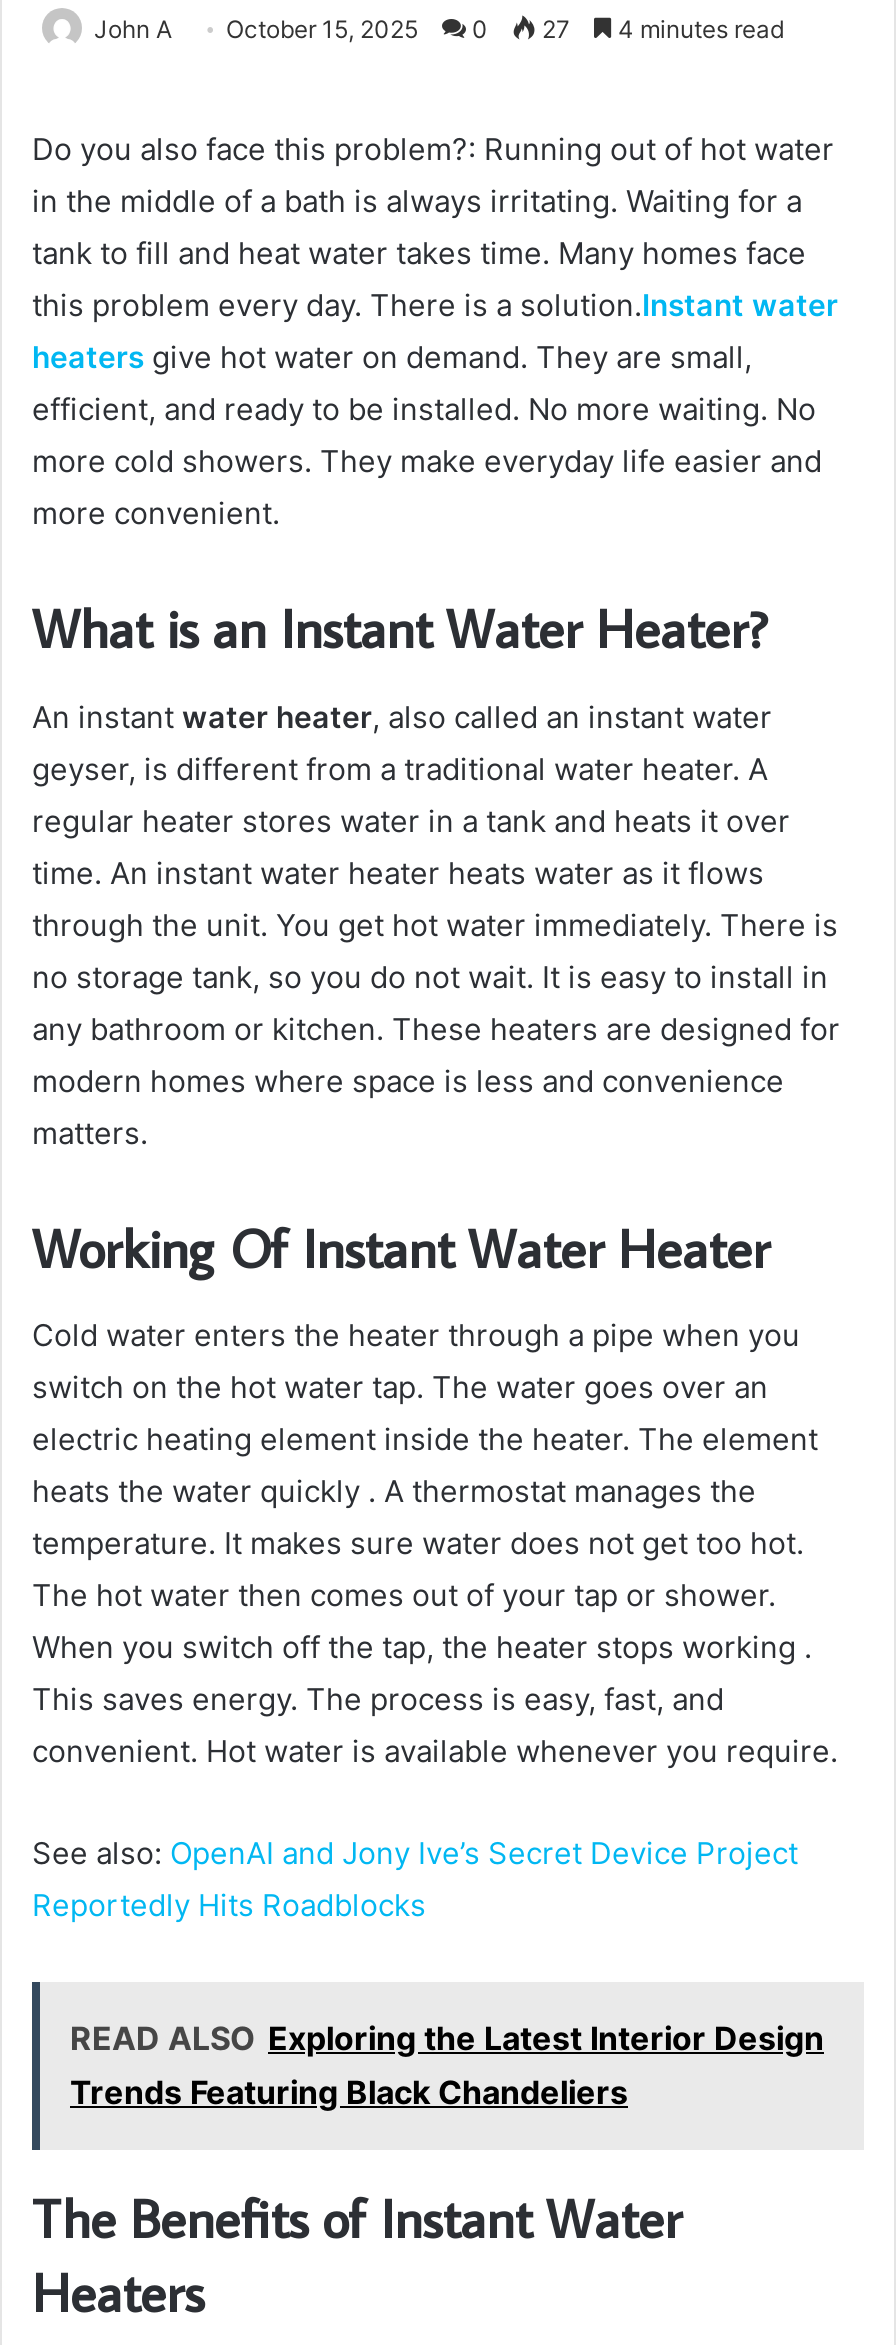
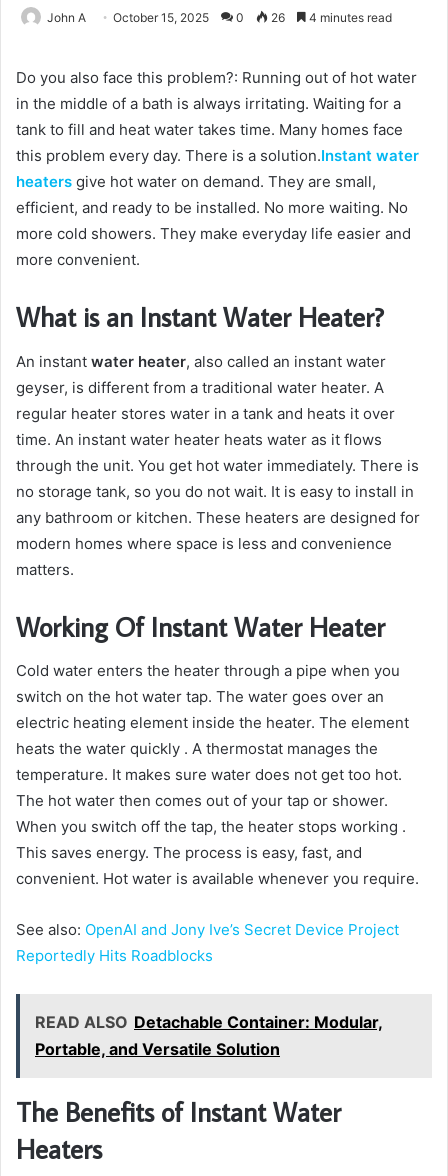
- John A October 15, 2025 0 27 4 minutes read
+ John A October 15, 2025 0 26 4 minutes read

- READ ALSO Exploring the Latest Interior Design
- Trends Featuring Black Chandeliers
+ READ ALSO Detachable Container: Modular,
+ Portable, and Versatile Solution
